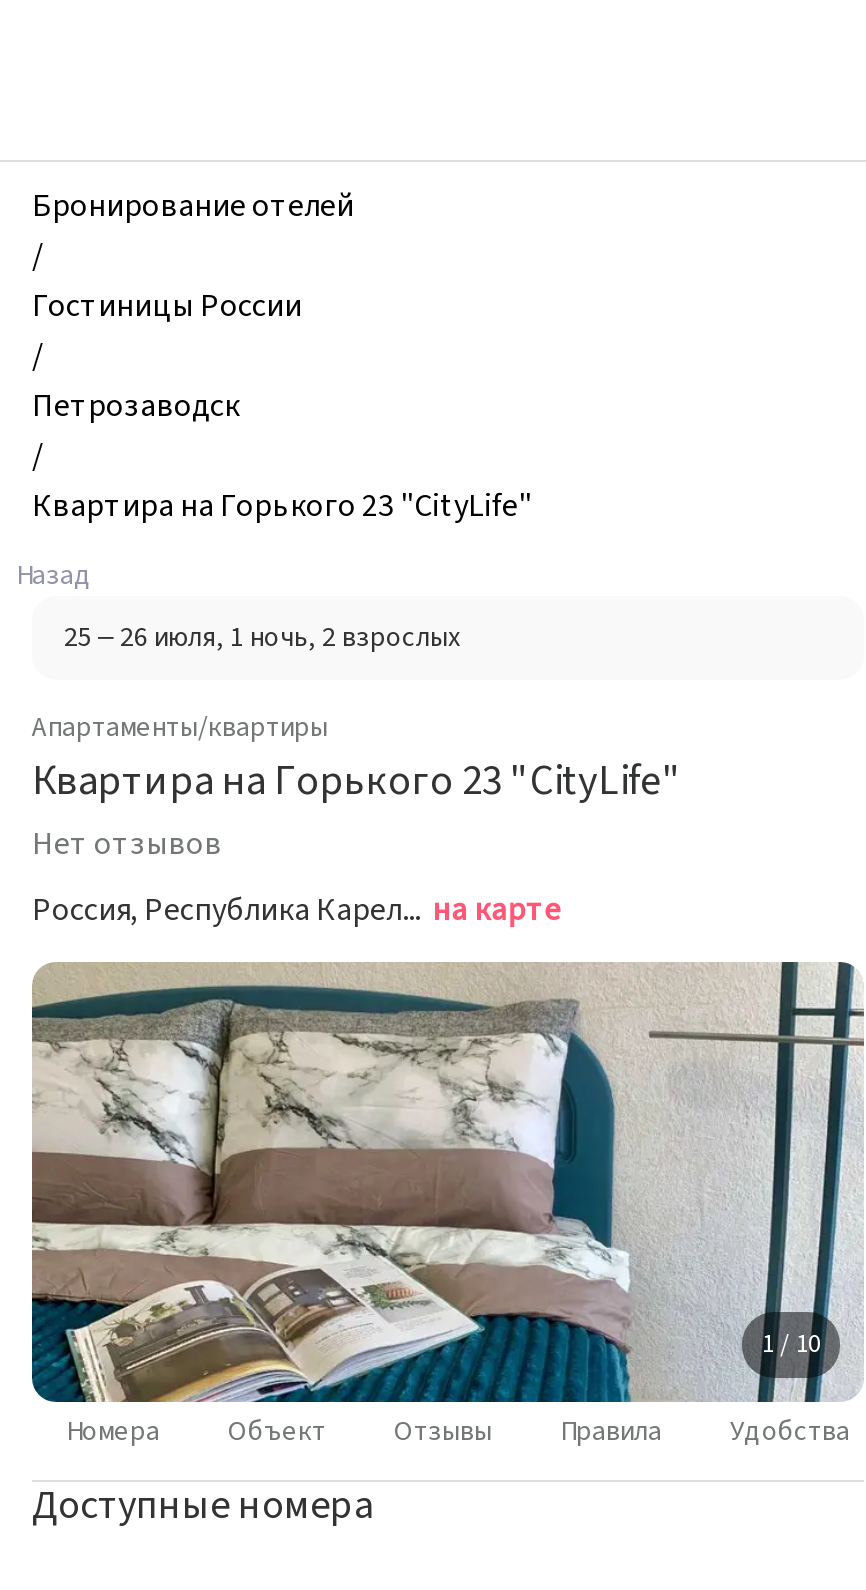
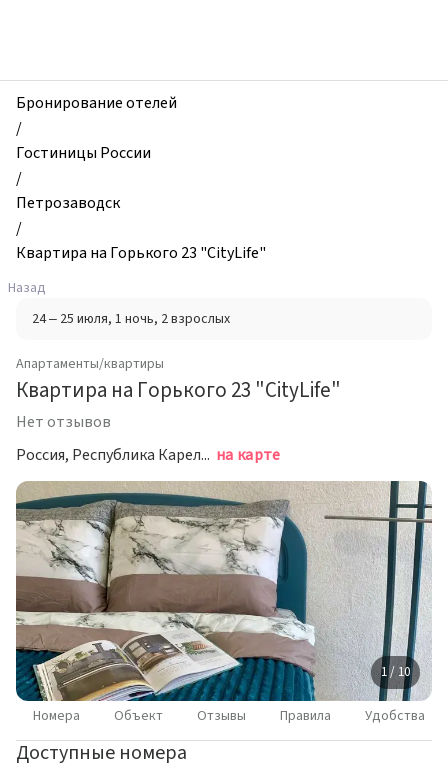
- 25 – 26 июля, 1 ночь, 2 взрослых
+ 24 – 25 июля, 1 ночь, 2 взрослых
